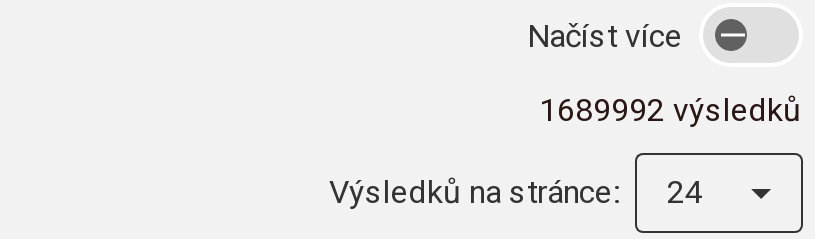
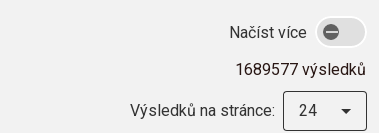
- 1689992 výsledků
+ 1689577 výsledků
